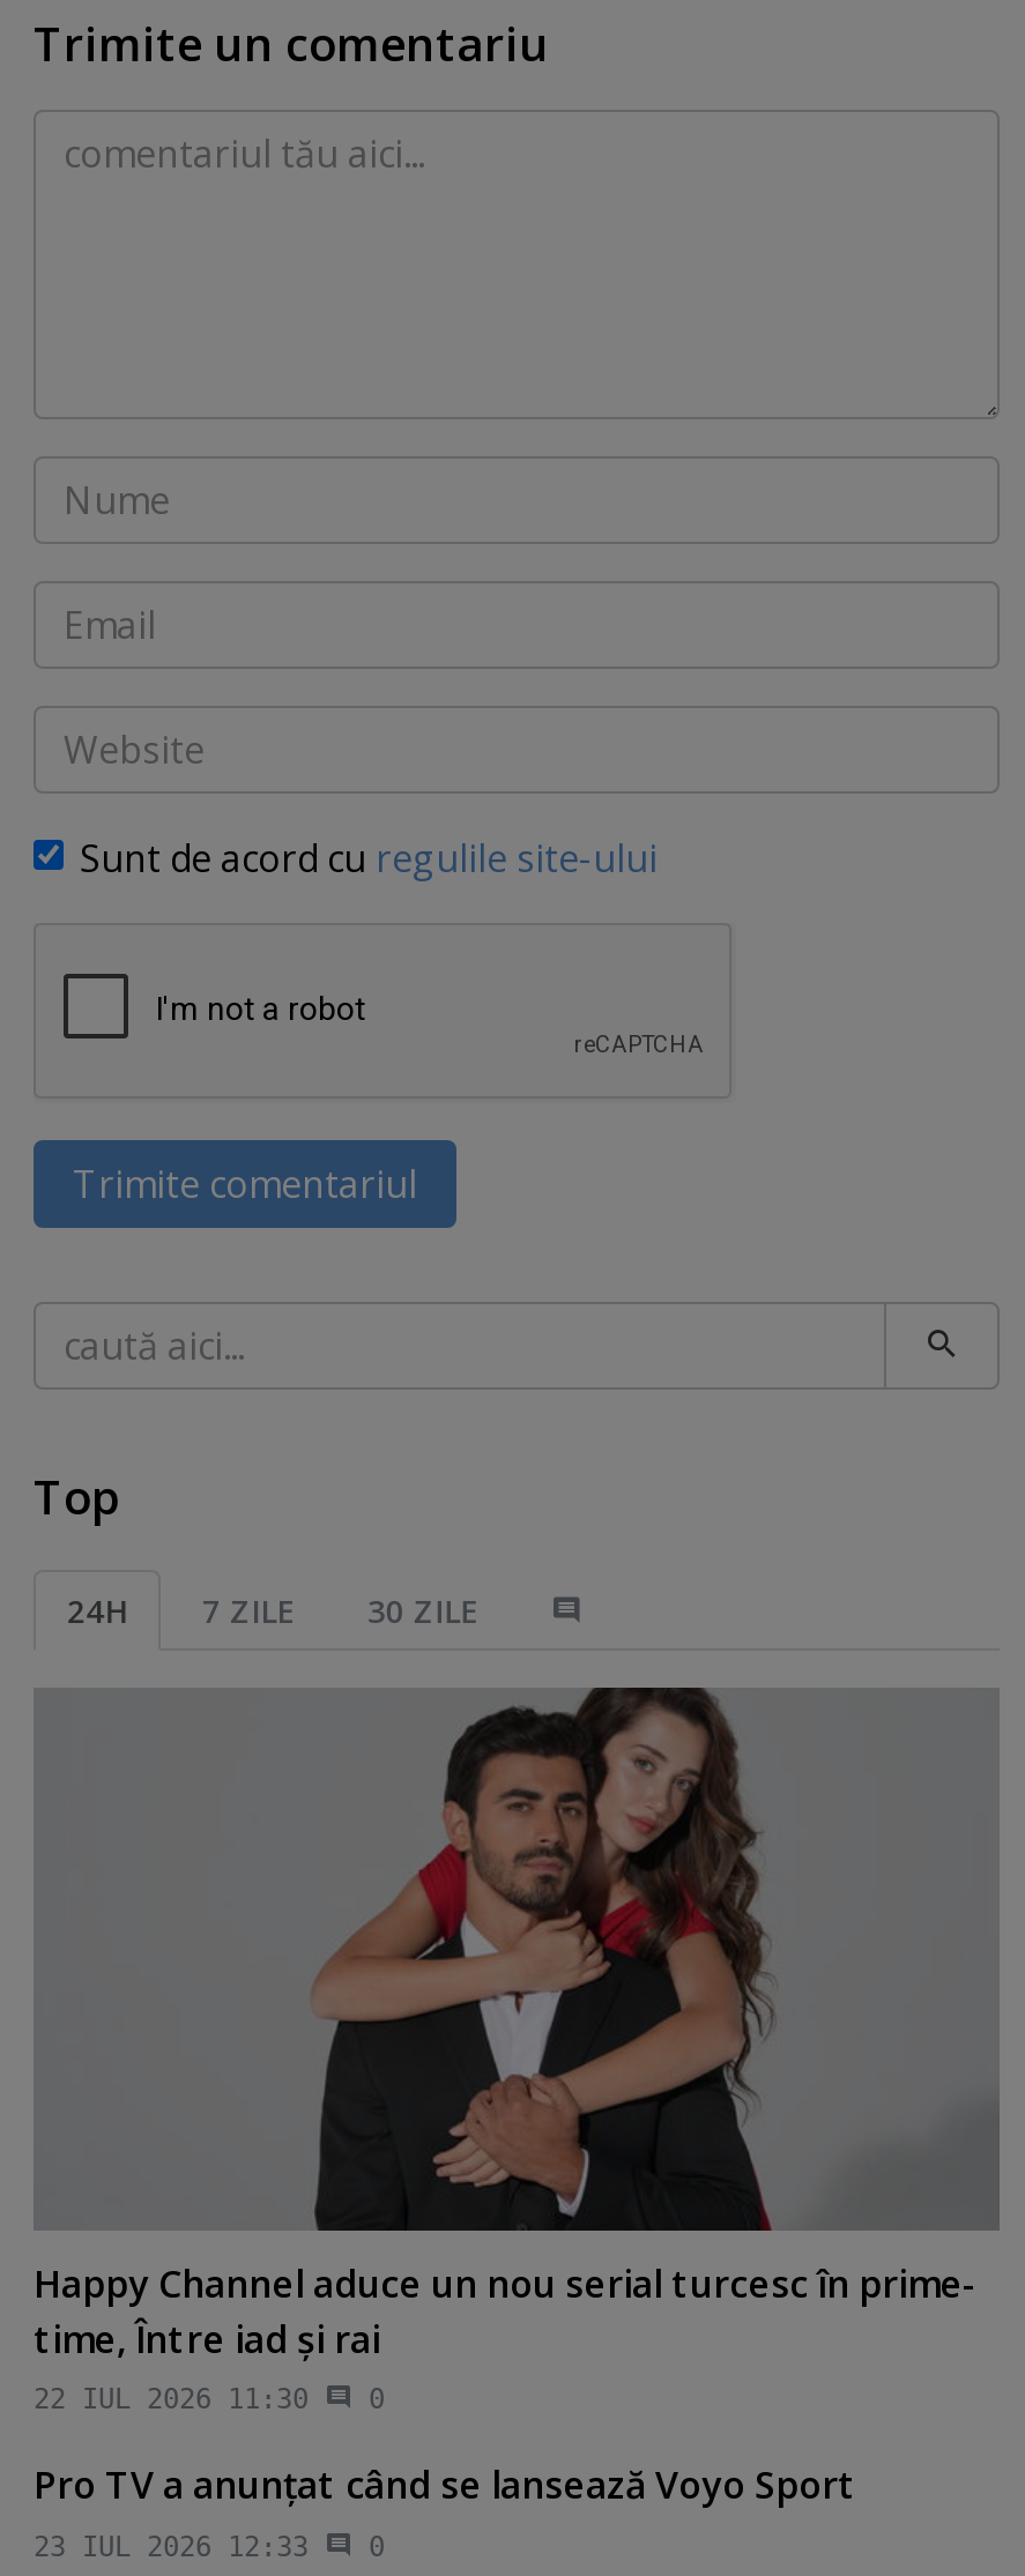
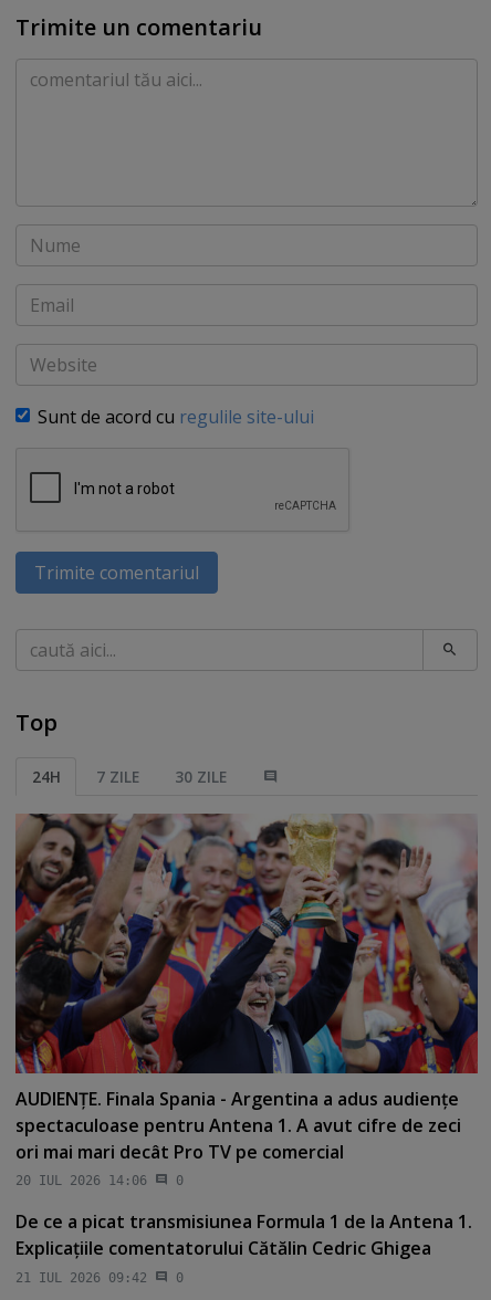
- [image]
- Happy Channel aduce un nou serial turcesc în prime-
- time, Între iad şi rai
- 22 IUL 2026 11:30
+ [image]
+ AUDIENŢE. Finala Spania - Argentina a adus audienţe
+ spectaculoase pentru Antena 1. A avut cifre de zeci
+ ori mai mari decât Pro TV pe comercial
+ 20 IUL 2026 14:06

- Pro TV a anunţat când se lansează Voyo Sport
- 23 IUL 2026 12:33
+ De ce a picat transmisiunea Formula 1 de la Antena 1.
+ Explicaţiile comentatorului Cătălin Cedric Ghigea
+ 21 IUL 2026 09:42
